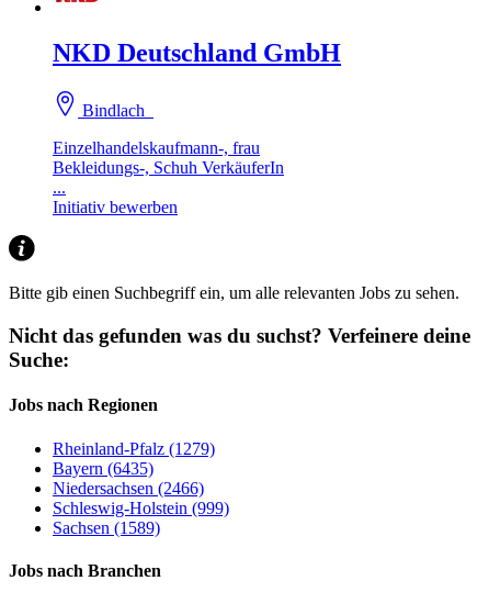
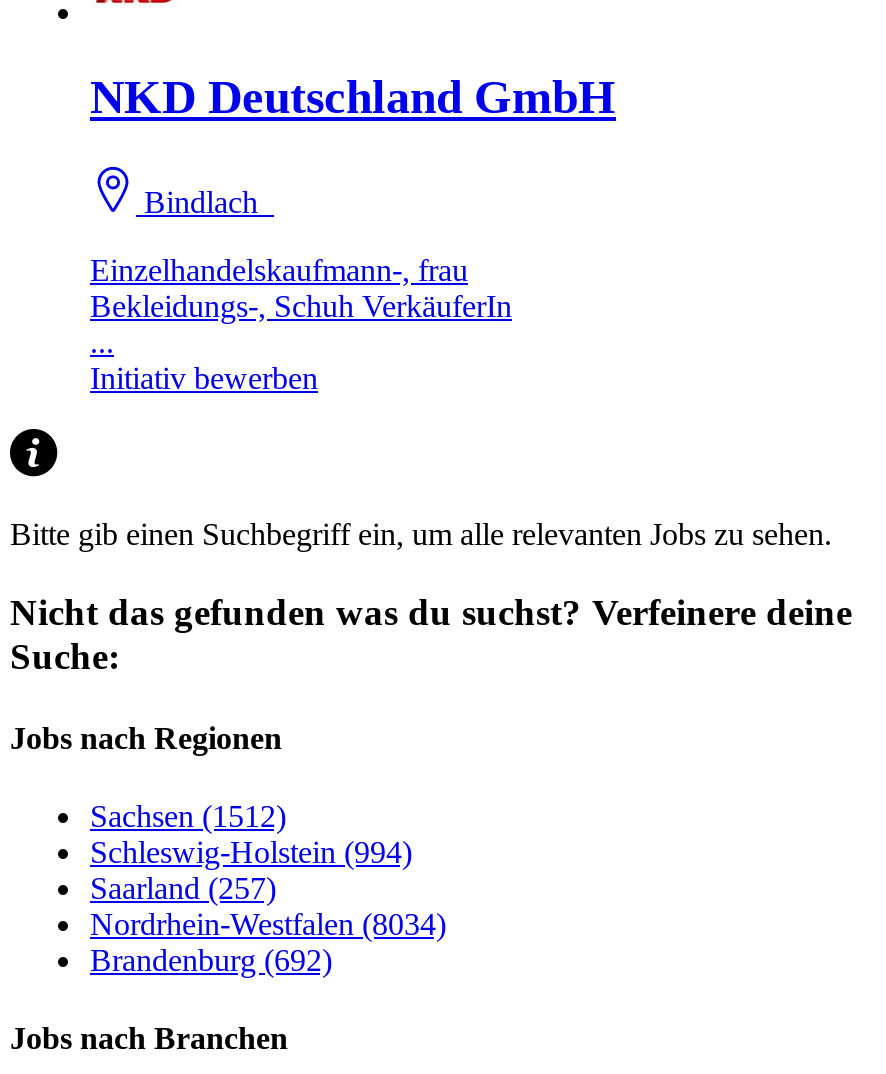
- Rheinland-Pfalz (1279)
- Bayern (6435)
- Niedersachsen (2466)
- Schleswig-Holstein (999)
- Sachsen (1589)
+ Sachsen (1512)
+ Schleswig-Holstein (994)
+ Saarland (257)
+ Nordrhein-Westfalen (8034)
+ Brandenburg (692)
